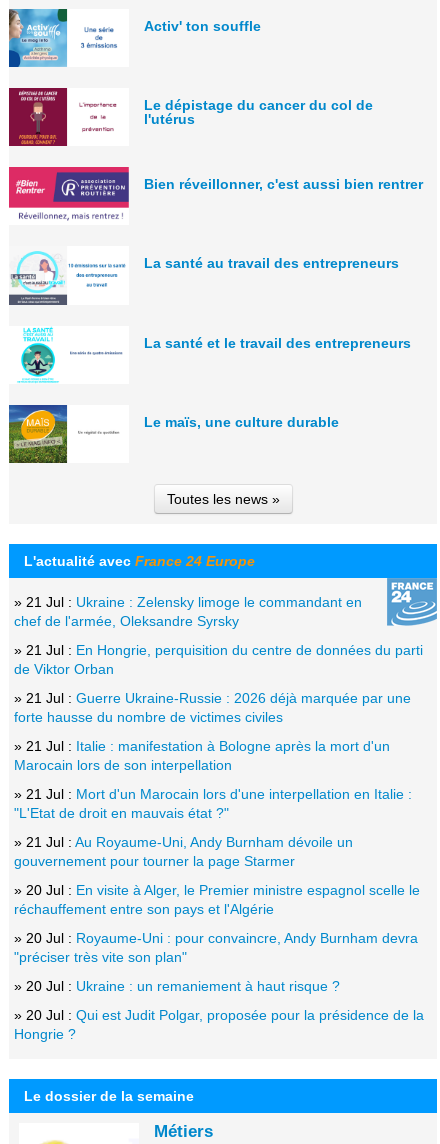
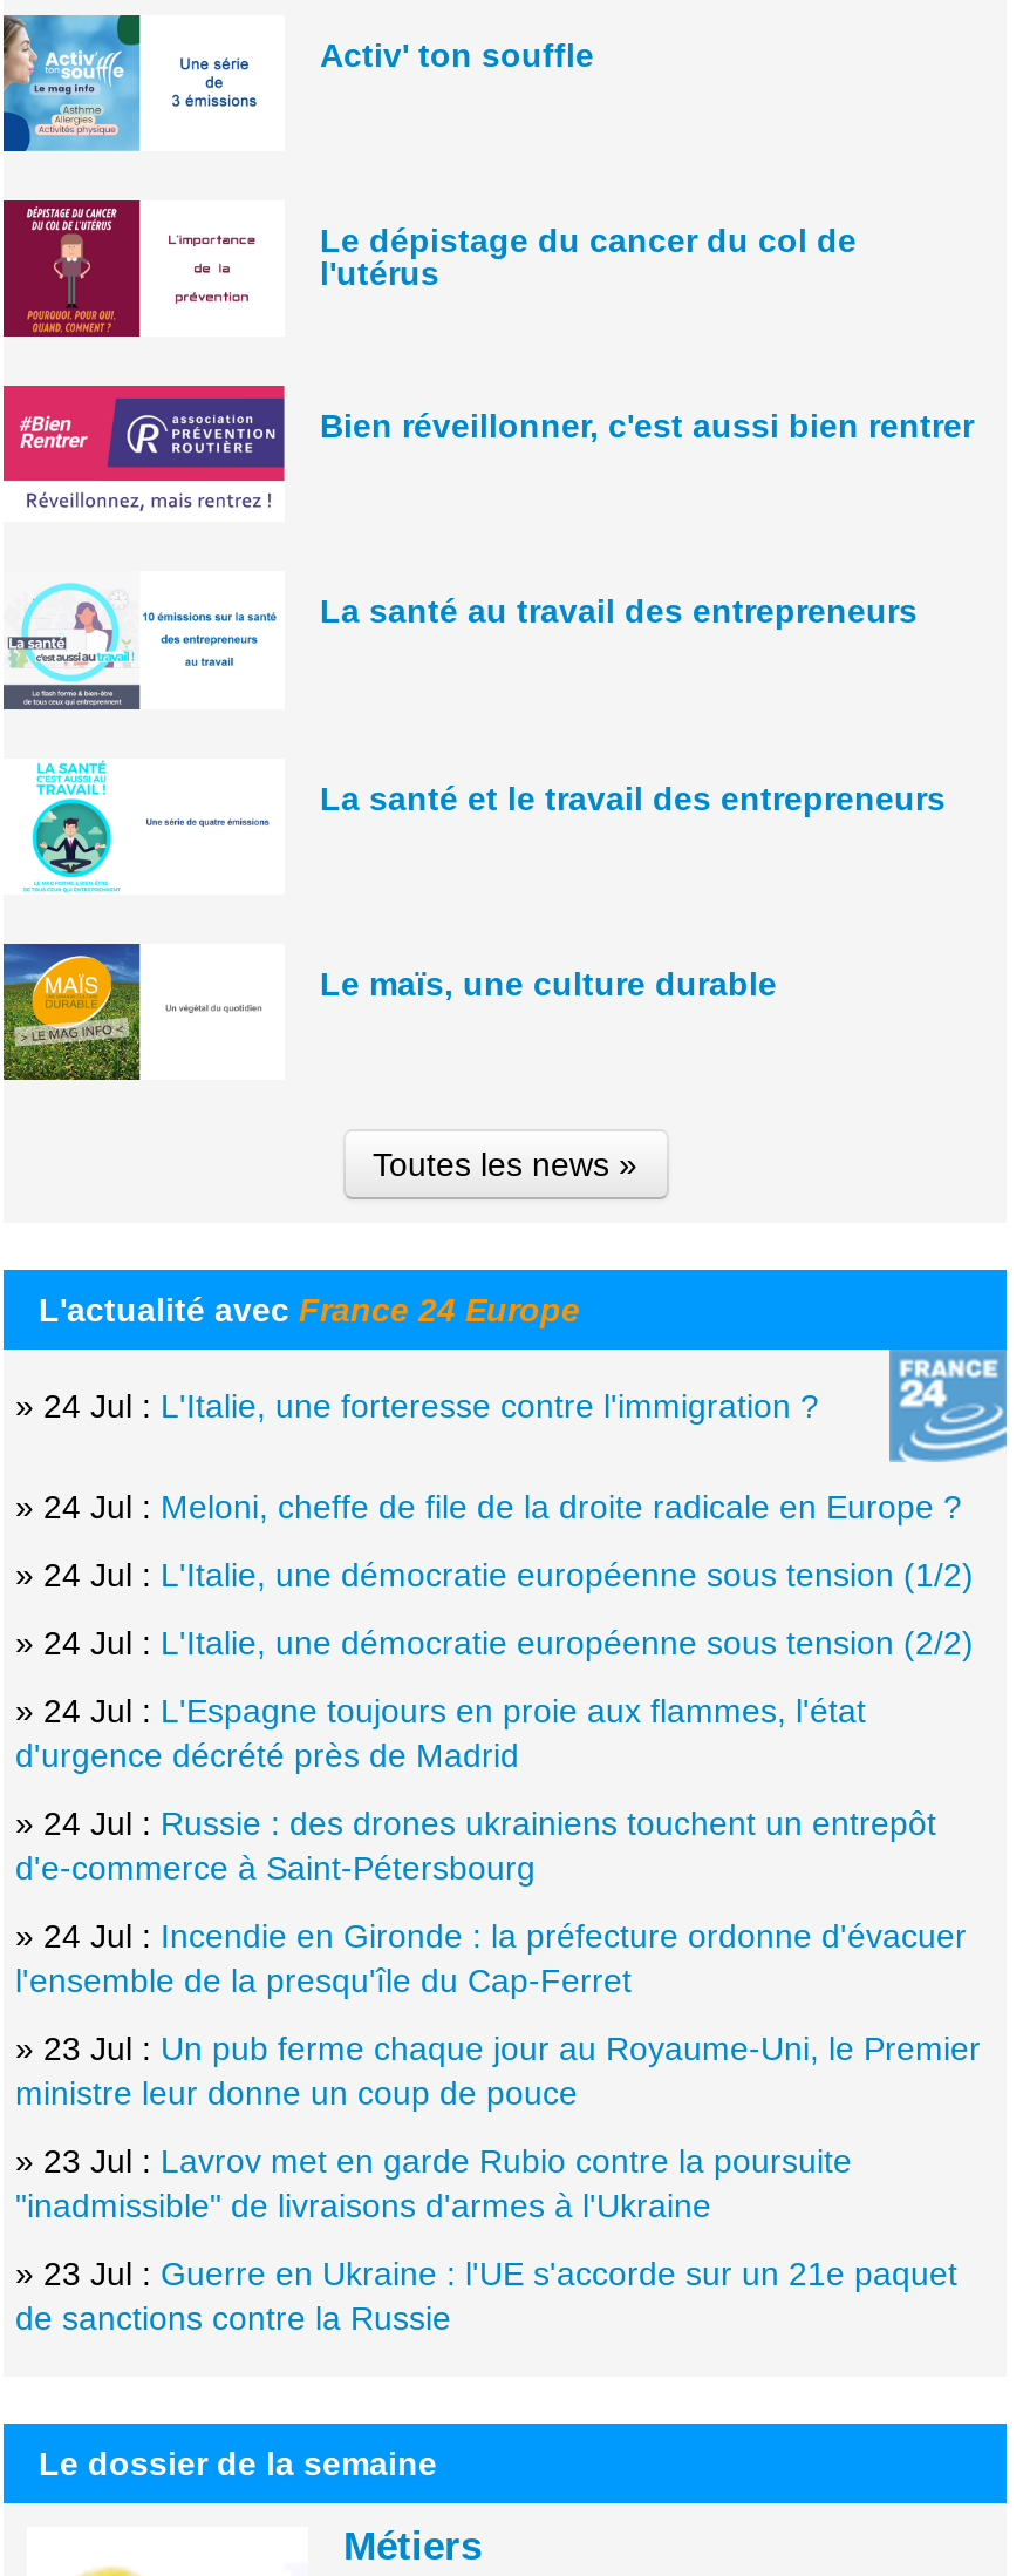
- » 21 Jul : Ukraine : Zelensky limoge le commandant en
- chef de l'armée, Oleksandre Syrsky
+ » 24 Jul : L'Italie, une forteresse contre l'immigration ?

- » 21 Jul : En Hongrie, perquisition du centre de données du parti
- de Viktor Orban
+ » 24 Jul : Meloni, cheffe de file de la droite radicale en Europe ?

- » 21 Jul : Guerre Ukraine-Russie : 2026 déjà marquée par une
- forte hausse du nombre de victimes civiles
+ » 24 Jul : L'Italie, une démocratie européenne sous tension (1/2)

- » 21 Jul : Italie : manifestation à Bologne après la mort d'un
- Marocain lors de son interpellation
+ » 24 Jul : L'Italie, une démocratie européenne sous tension (2/2)

- » 21 Jul : Mort d'un Marocain lors d'une interpellation en Italie :
- "L'Etat de droit en mauvais état ?"
+ » 24 Jul : L'Espagne toujours en proie aux flammes, l'état
+ d'urgence décrété près de Madrid

- » 21 Jul : Au Royaume-Uni, Andy Burnham dévoile un
- gouvernement pour tourner la page Starmer
+ » 24 Jul : Russie : des drones ukrainiens touchent un entrepôt
+ d'e-commerce à Saint-Pétersbourg

- » 20 Jul : En visite à Alger, le Premier ministre espagnol scelle le
- réchauffement entre son pays et l'Algérie
+ » 24 Jul : Incendie en Gironde : la préfecture ordonne d'évacuer
+ l'ensemble de la presqu'île du Cap-Ferret

- » 20 Jul : Royaume-Uni : pour convaincre, Andy Burnham devra
- "préciser très vite son plan"
+ » 23 Jul : Un pub ferme chaque jour au Royaume-Uni, le Premier
+ ministre leur donne un coup de pouce

- » 20 Jul : Ukraine : un remaniement à haut risque ?
+ » 23 Jul : Lavrov met en garde Rubio contre la poursuite
+ "inadmissible" de livraisons d'armes à l'Ukraine

- » 20 Jul : Qui est Judit Polgar, proposée pour la présidence de la
- Hongrie ?
+ » 23 Jul : Guerre en Ukraine : l'UE s'accorde sur un 21e paquet
+ de sanctions contre la Russie
